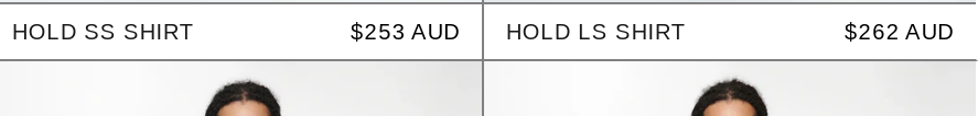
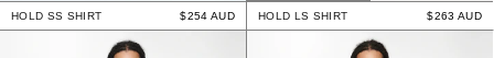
- $253 AUD HOLD LS SHIRT
+ $254 AUD HOLD LS SHIRT

- $262 AUD
+ $263 AUD
